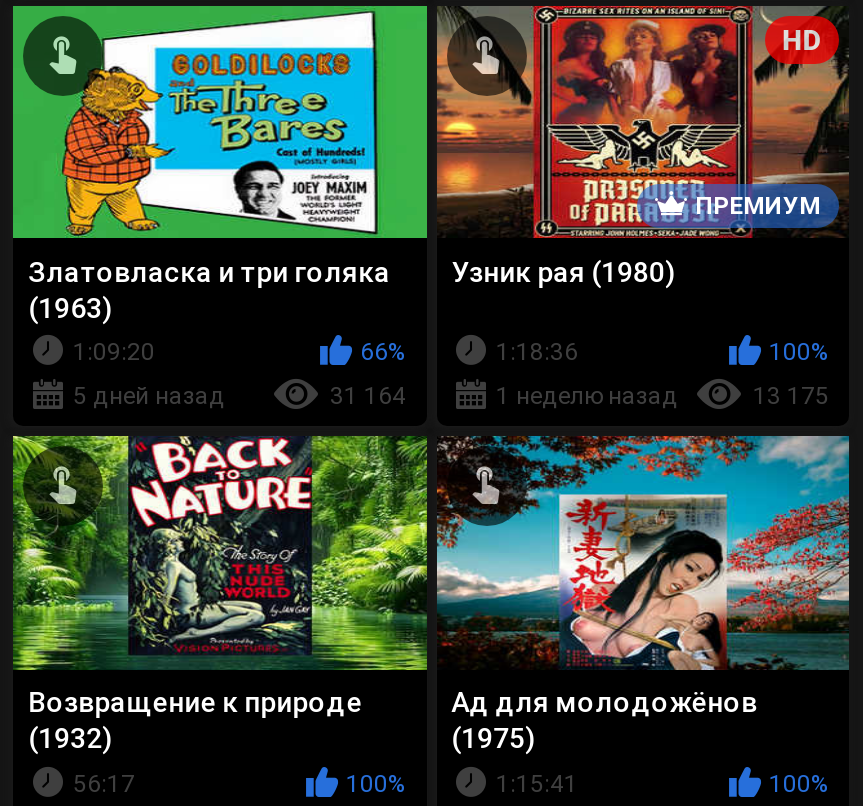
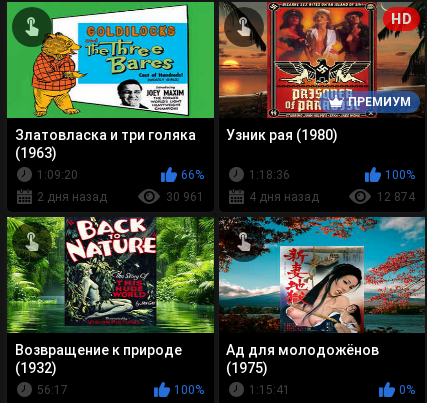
- 5 дней назад
+ 2 дня назад

- 31 164
+ 30 961

- 1 неделю назад
+ 4 дня назад

- 13 175
+ 12 874

- 100%
+ 0%
